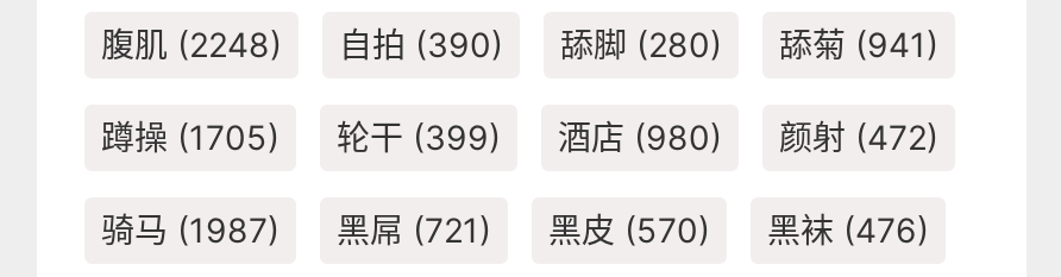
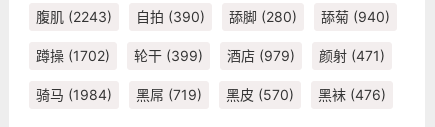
- 腹肌(2248)
+ 腹肌(2243)

- 舔菊(941)
+ 舔菊(940)

- 蹲操(1705)
+ 蹲操(1702)

- 酒店(980)
+ 酒店(979)

- 颜射(472)
+ 颜射(471)

- 骑马(1987)
+ 骑马(1984)

- 黑屌(721)
+ 黑屌(719)
